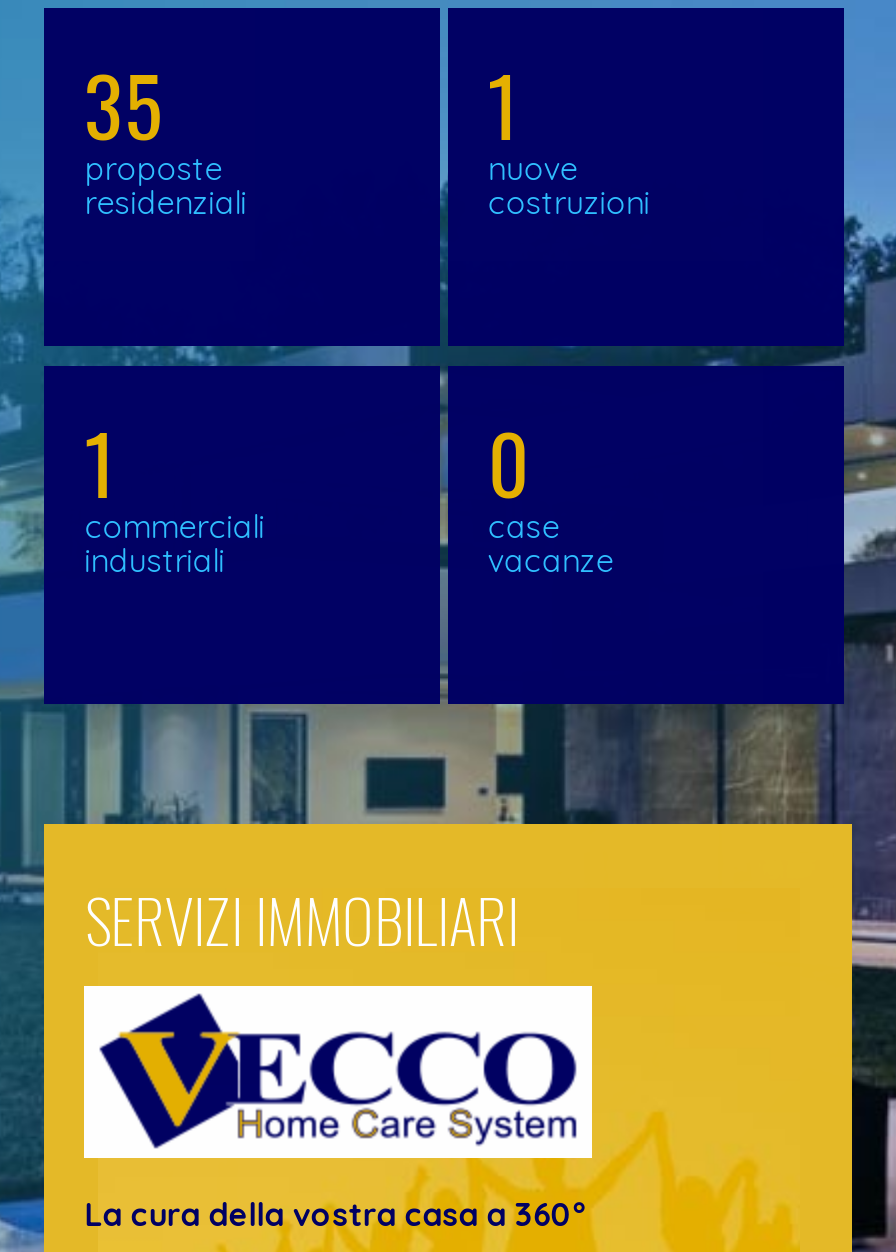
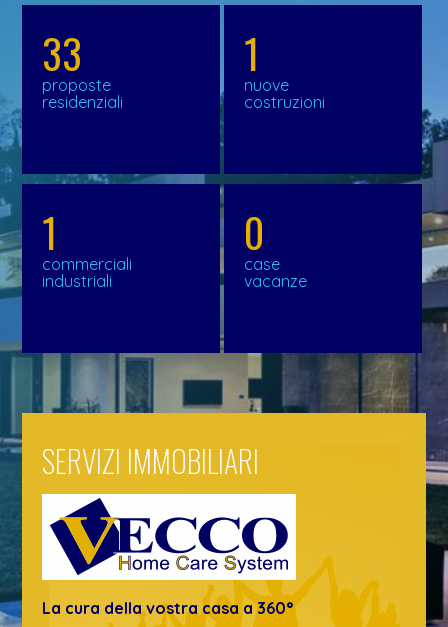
- 35
+ 33
